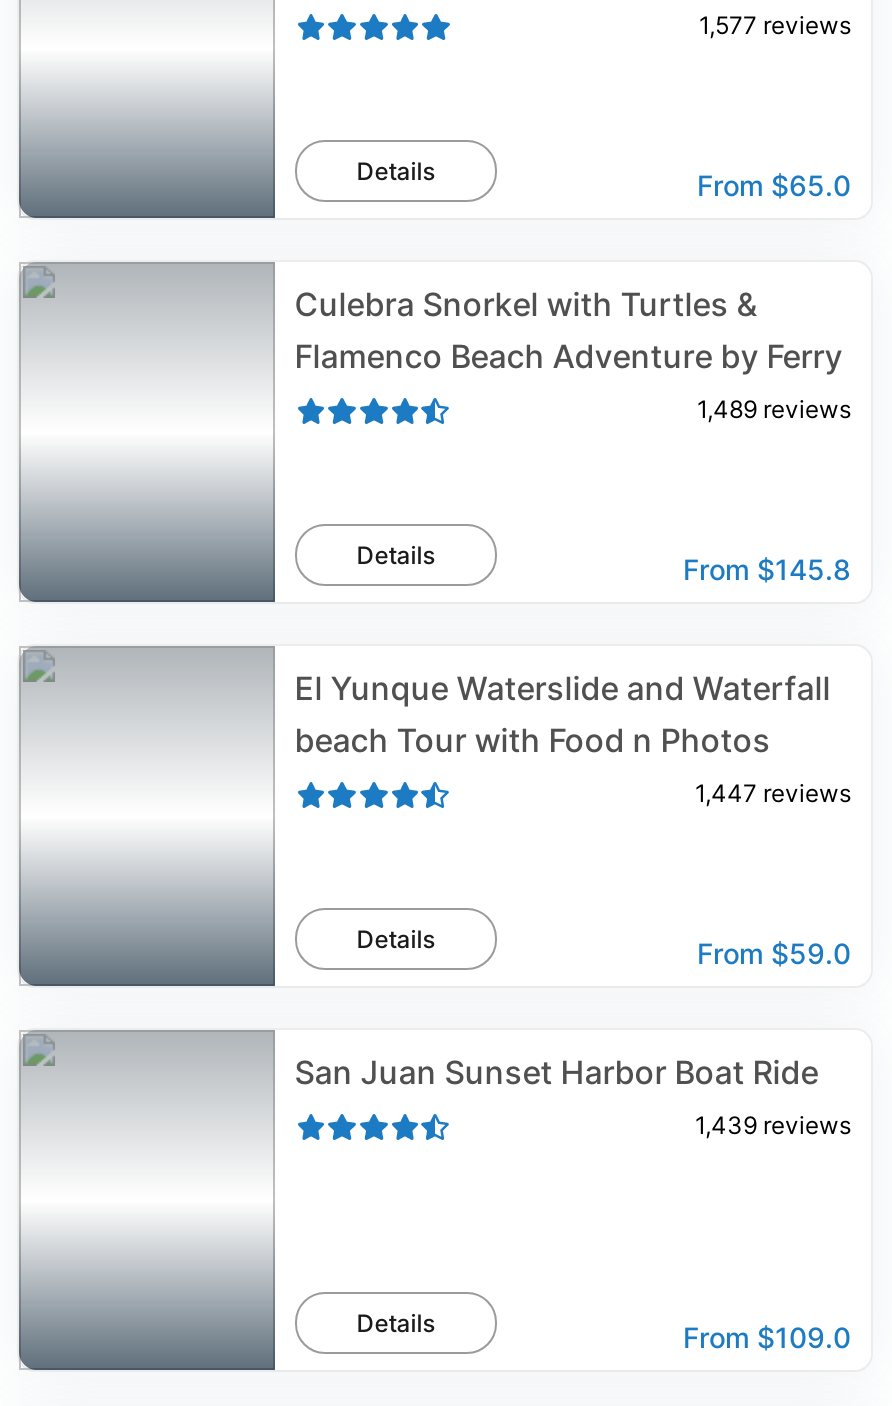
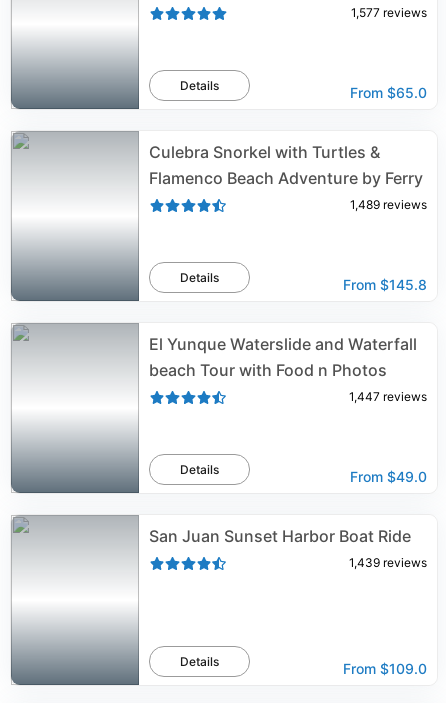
- From $59.0
+ From $49.0
